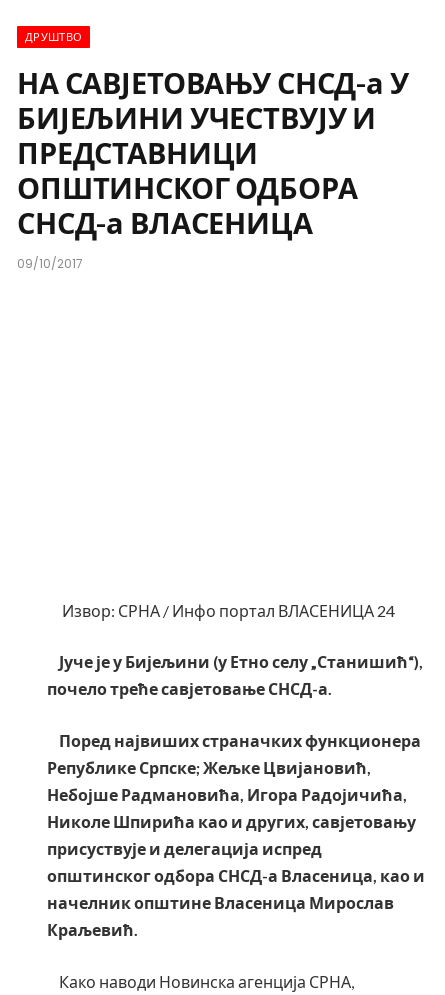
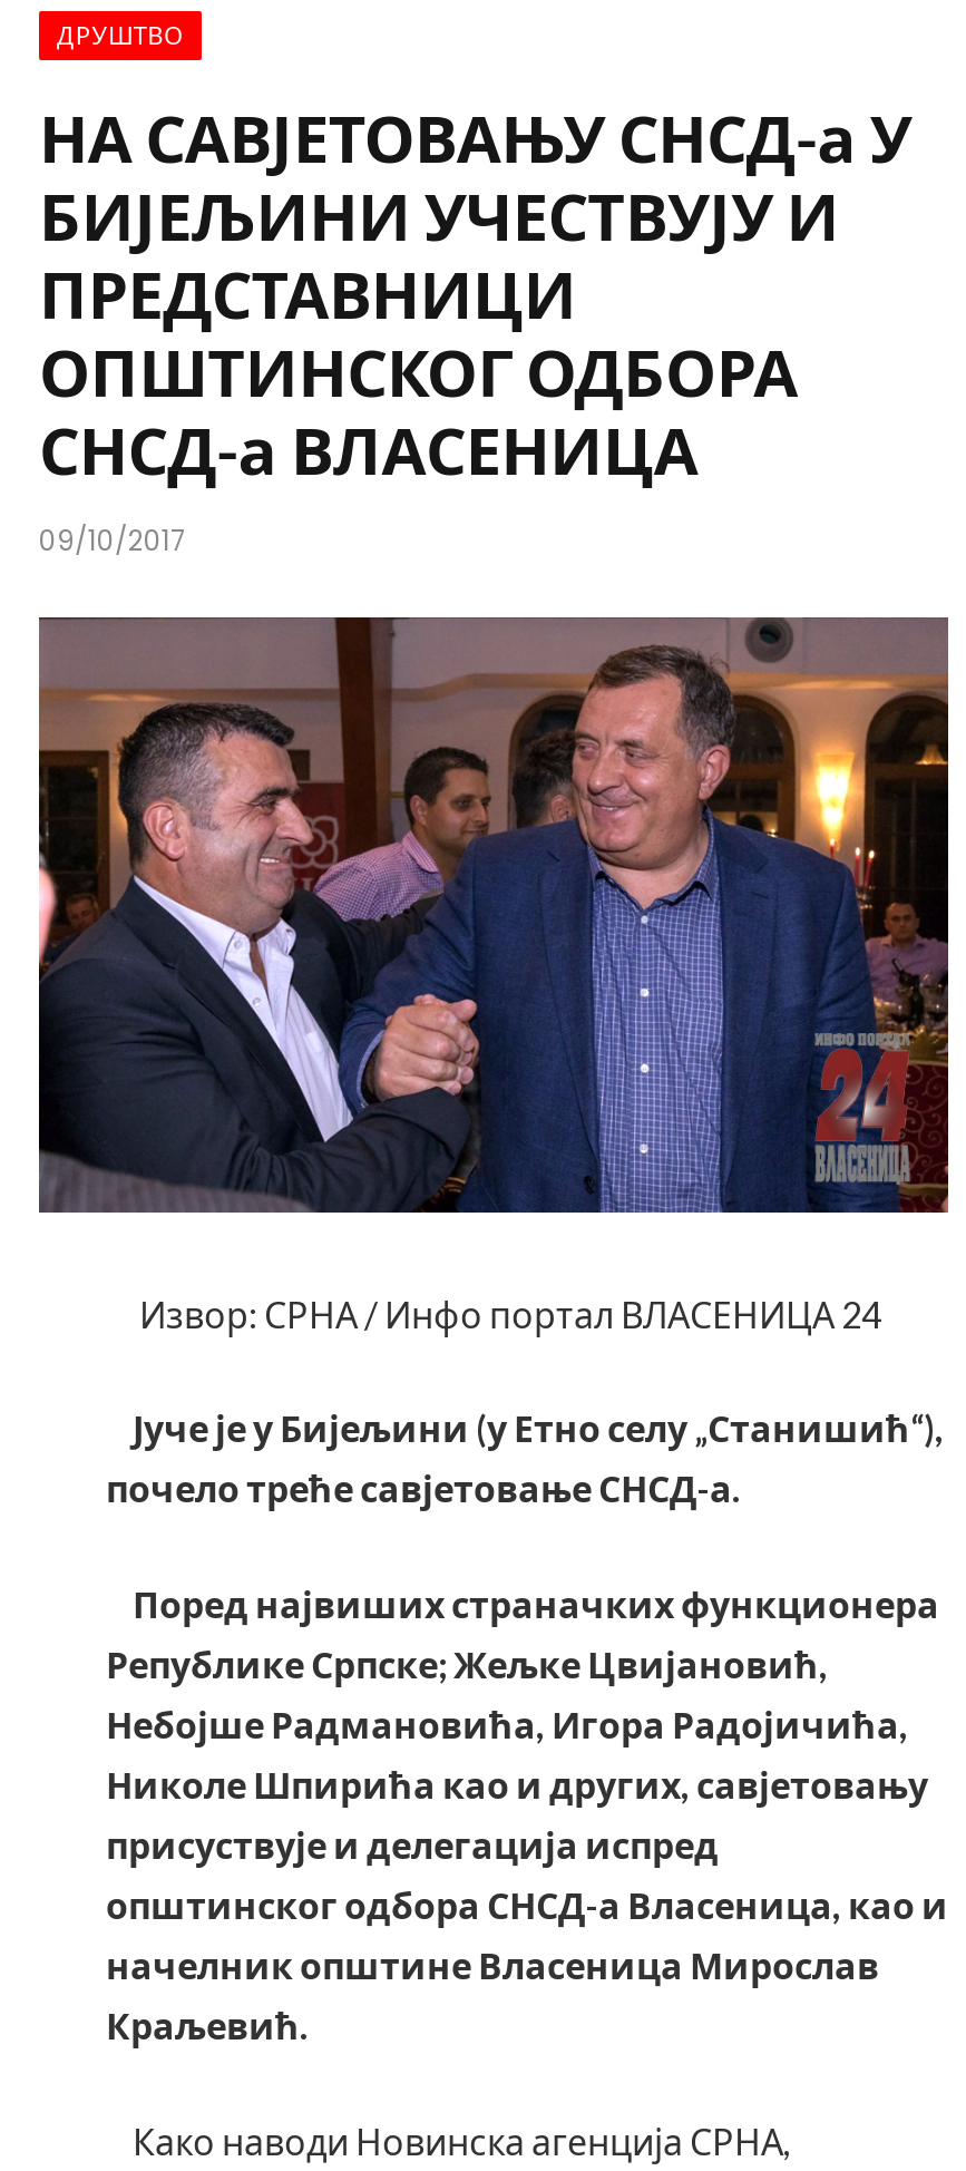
+ [image]
